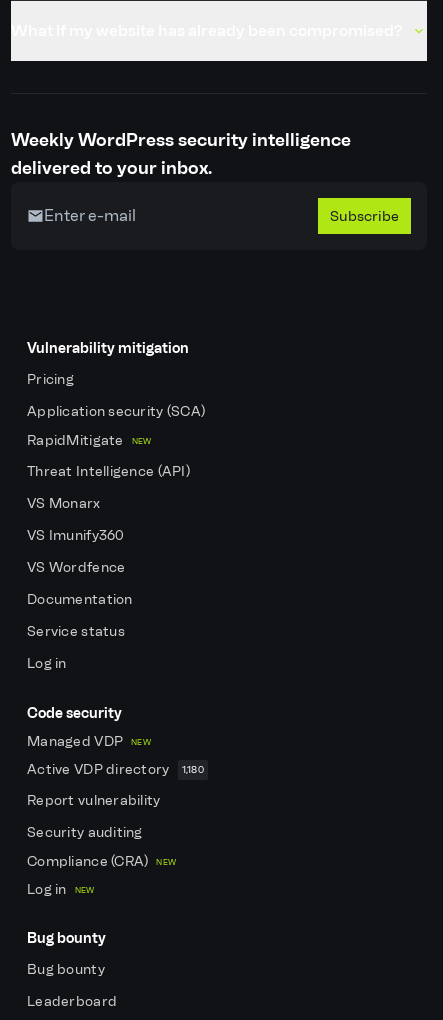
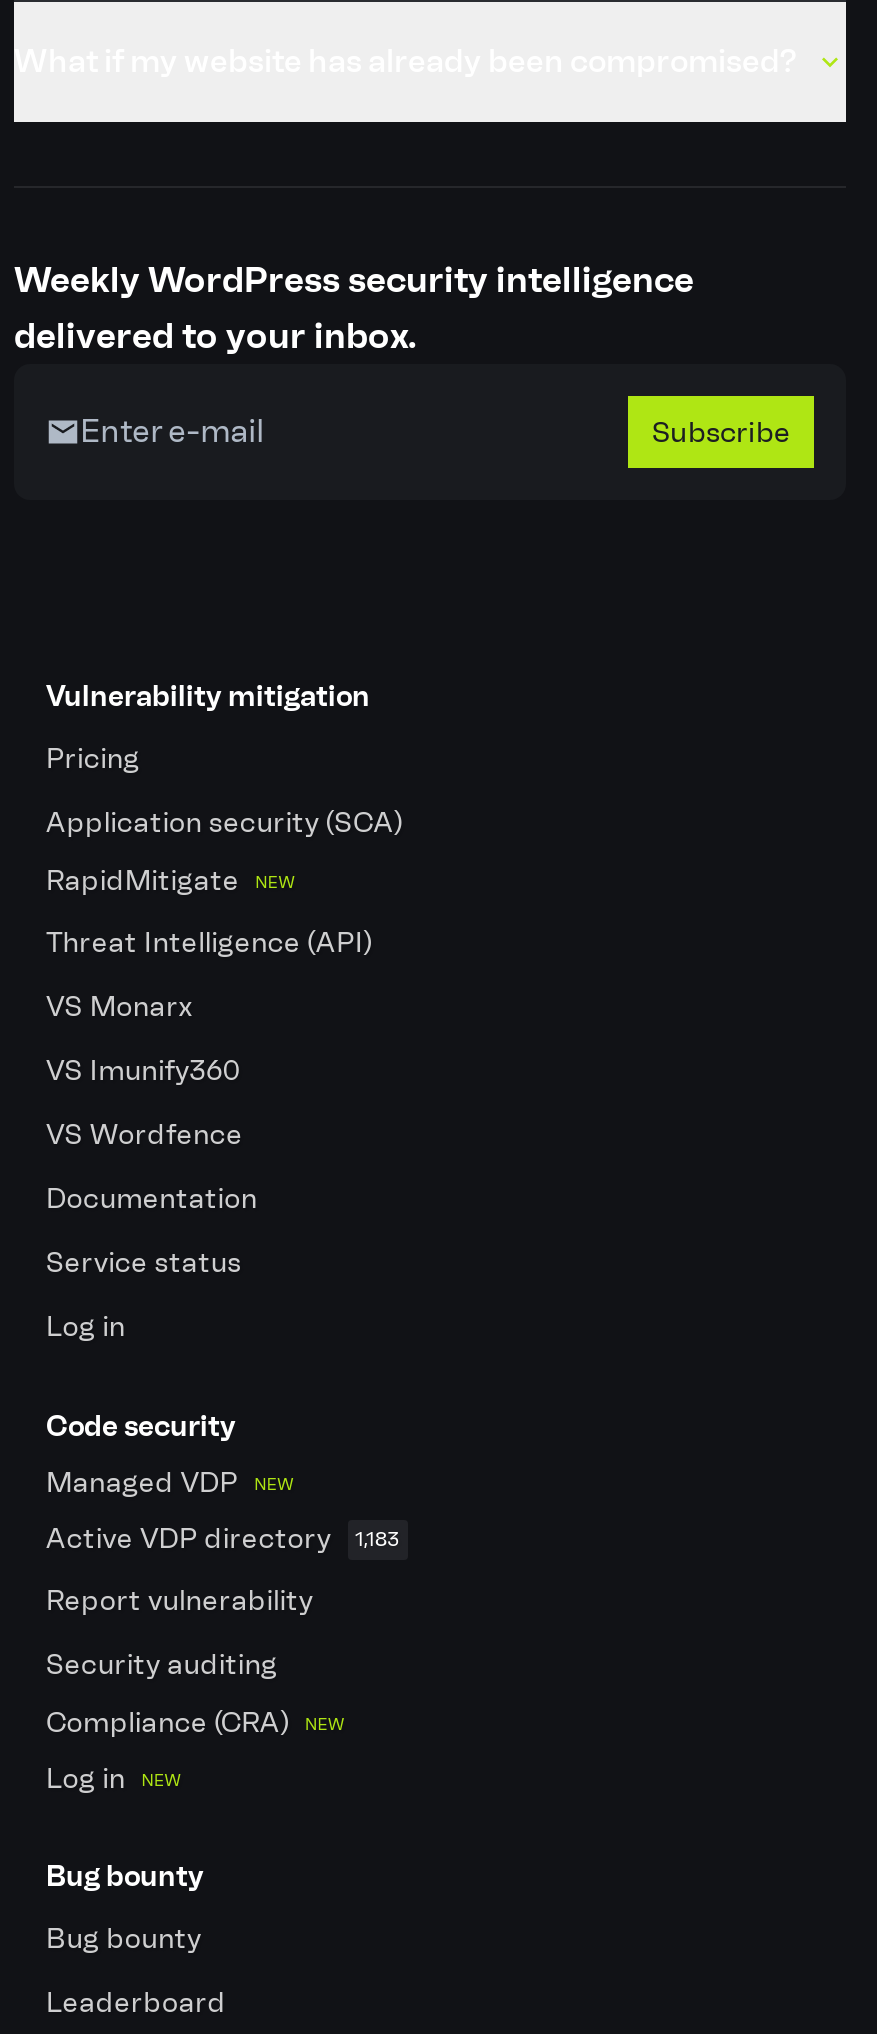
- Active VDP directory 1,180
+ Active VDP directory 1,183
